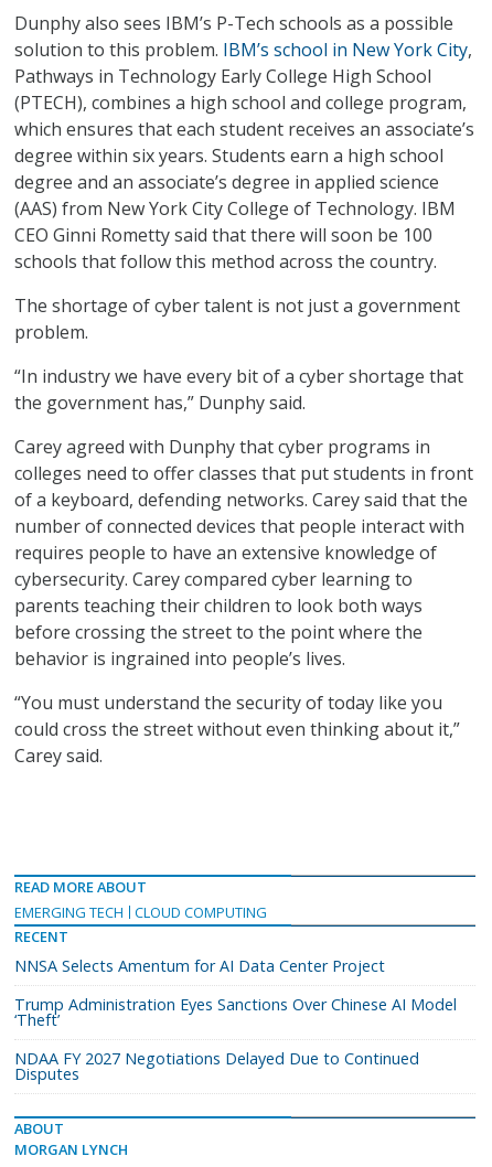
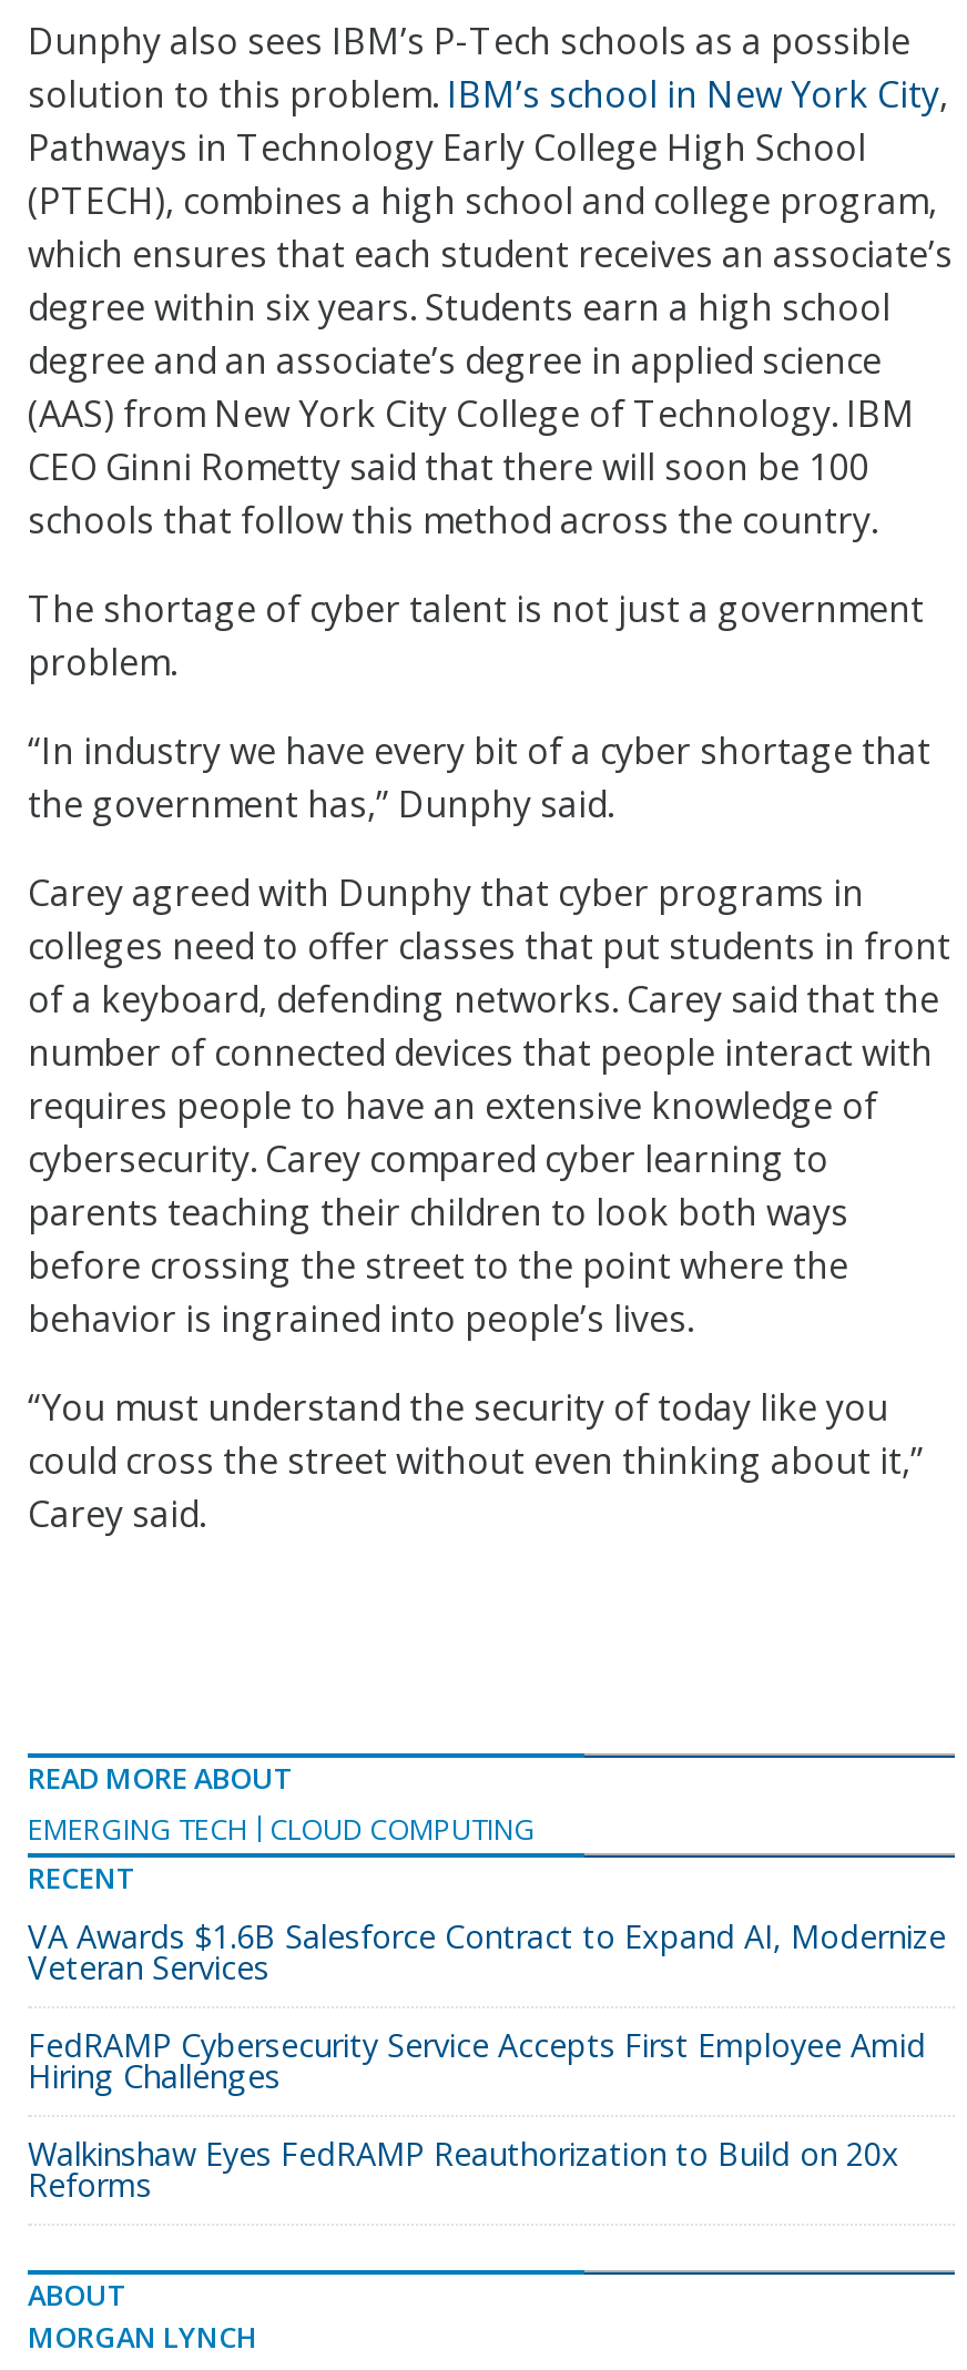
- NNSA Selects Amentum for AI Data Center Project
+ VA Awards $1.6B Salesforce Contract to Expand AI, Modernize
+ Veteran Services

- Trump Administration Eyes Sanctions Over Chinese AI Model
- ‘Theft’
+ FedRAMP Cybersecurity Service Accepts First Employee Amid
+ Hiring Challenges

- NDAA FY 2027 Negotiations Delayed Due to Continued
- Disputes
+ Walkinshaw Eyes FedRAMP Reauthorization to Build on 20x
+ Reforms
